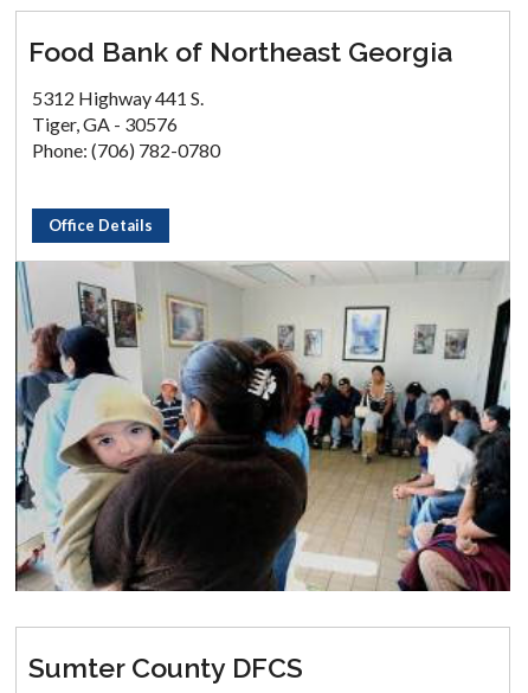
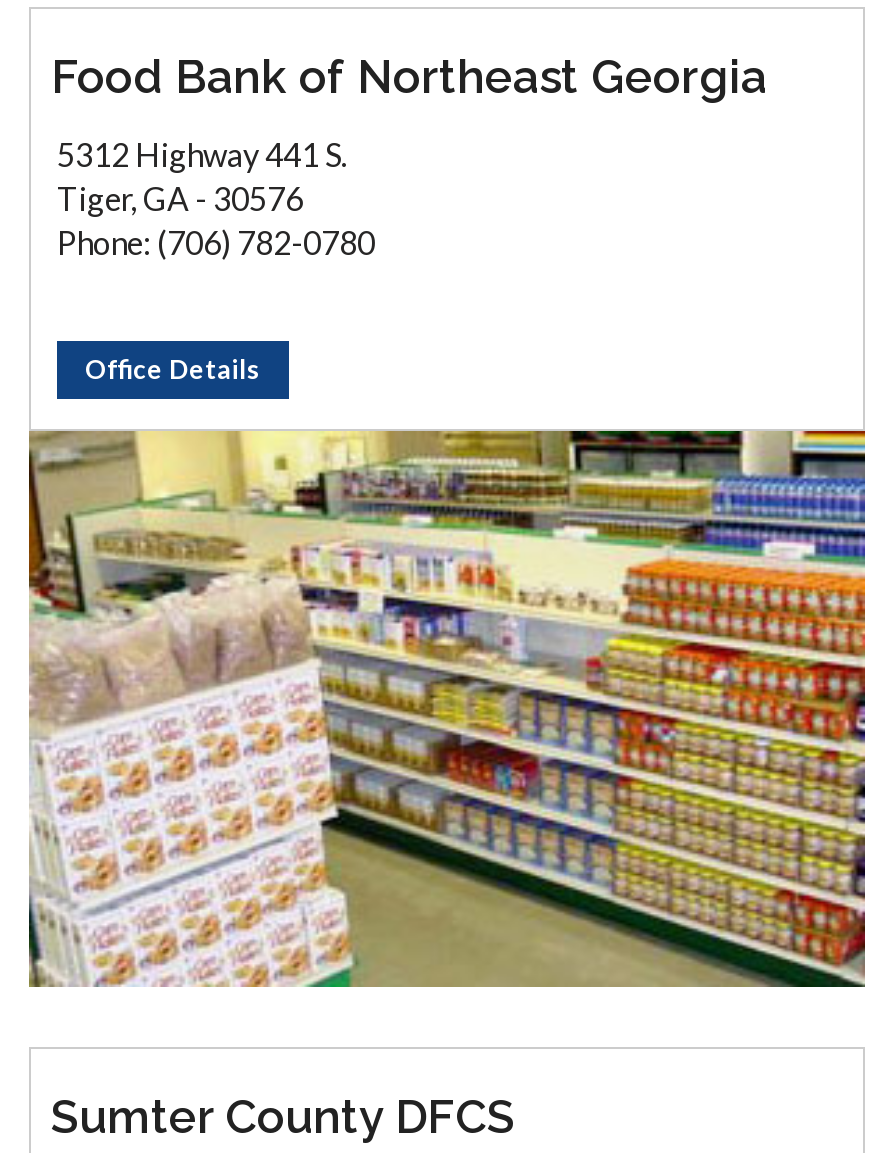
- [image]
+ [image]
